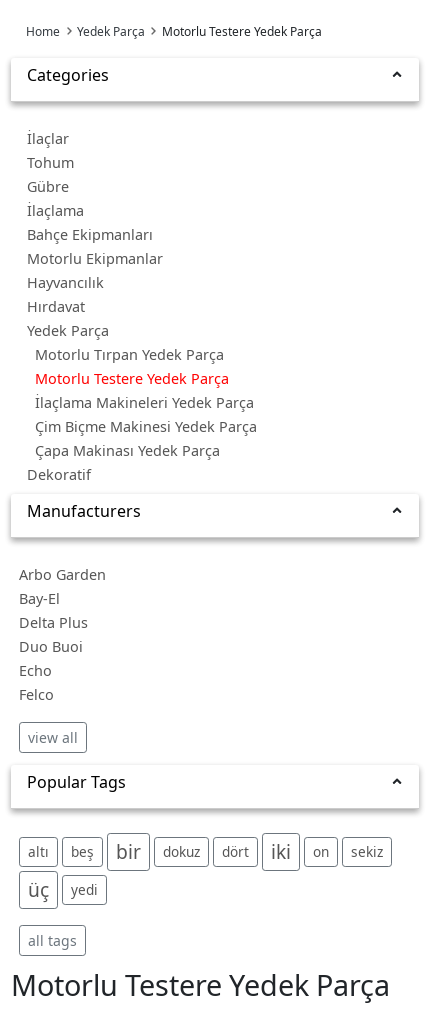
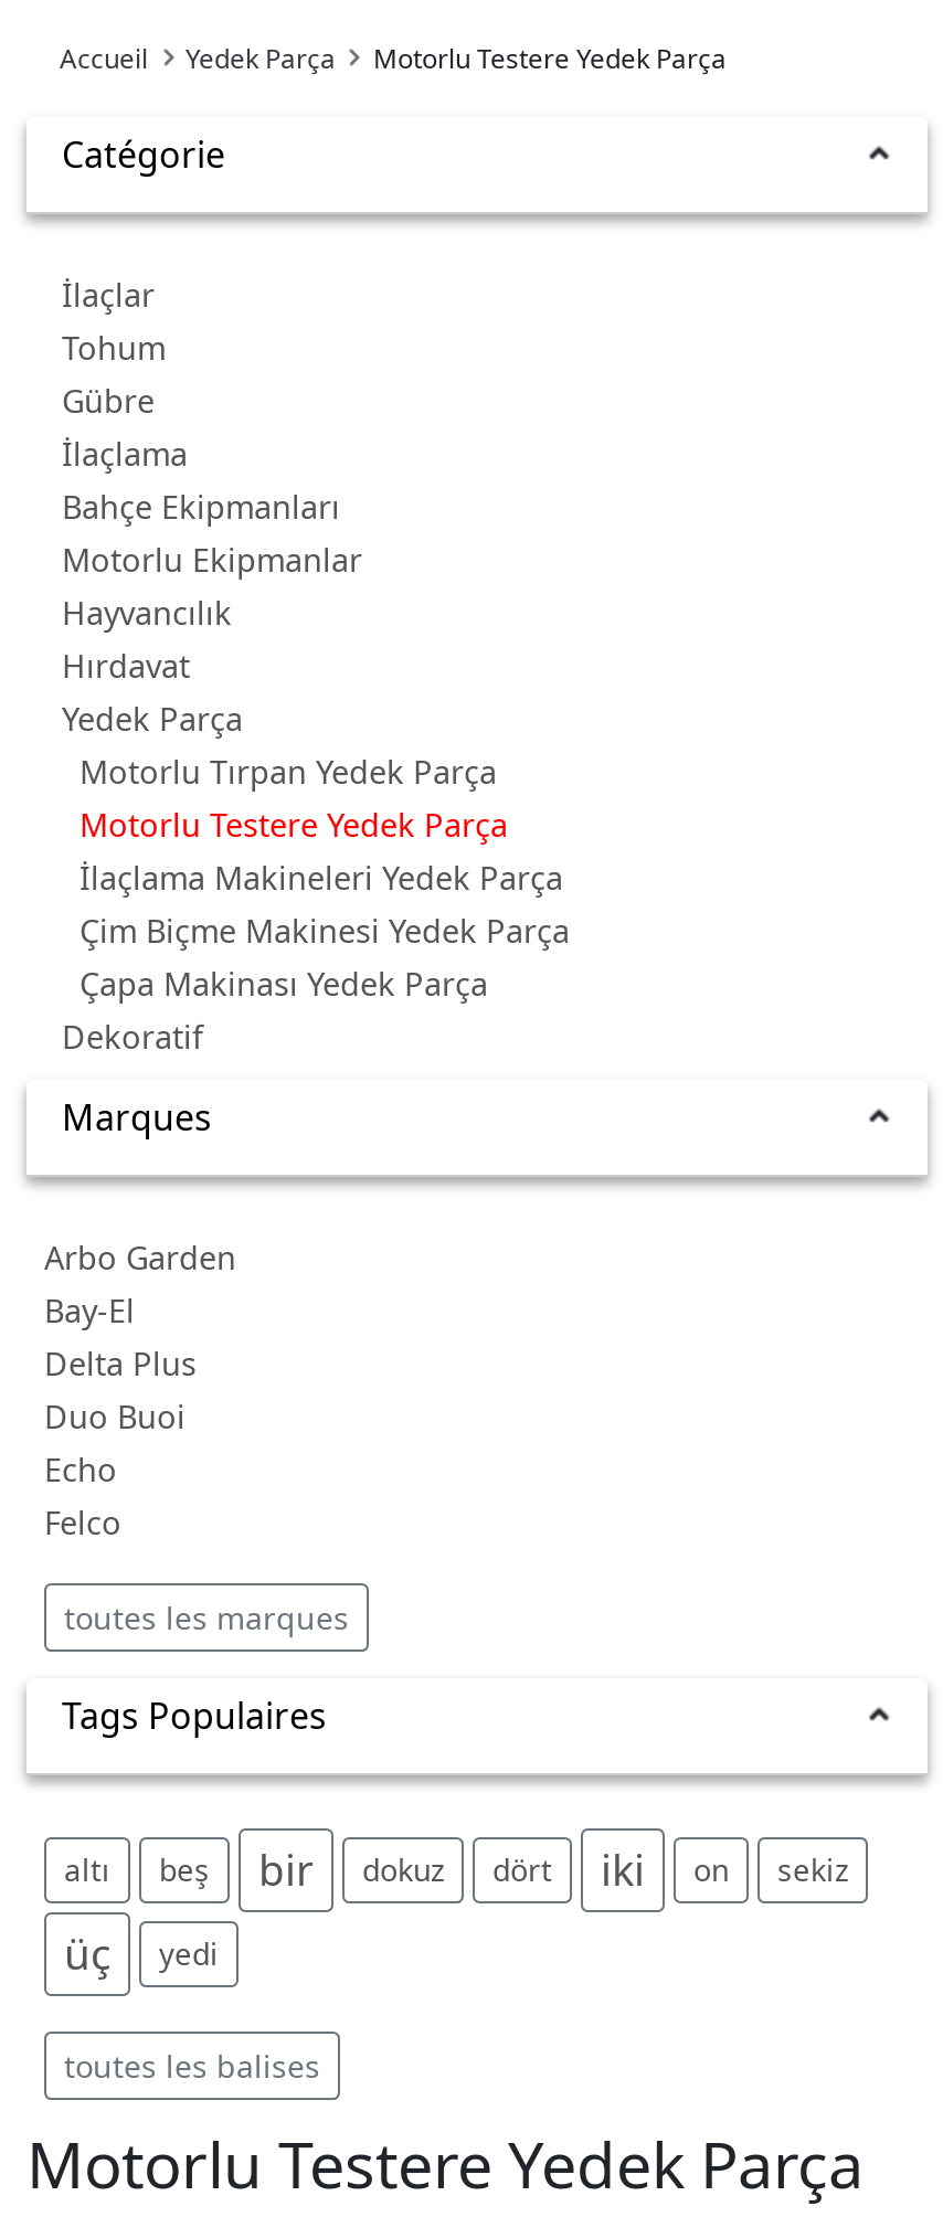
- Home
+ Accueil

- Categories
+ Catégorie

- Manufacturers
+ Marques

- view all
+ toutes les marques

- Popular Tags
+ Tags Populaires

- all tags
+ toutes les balises
